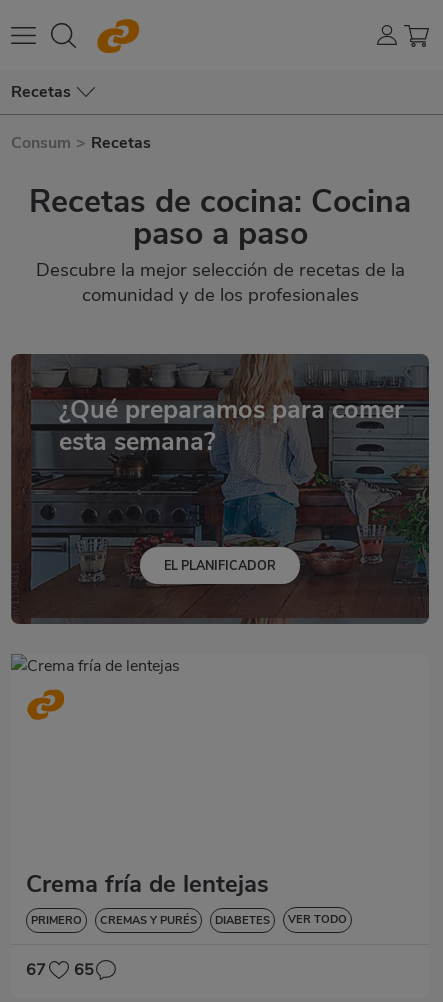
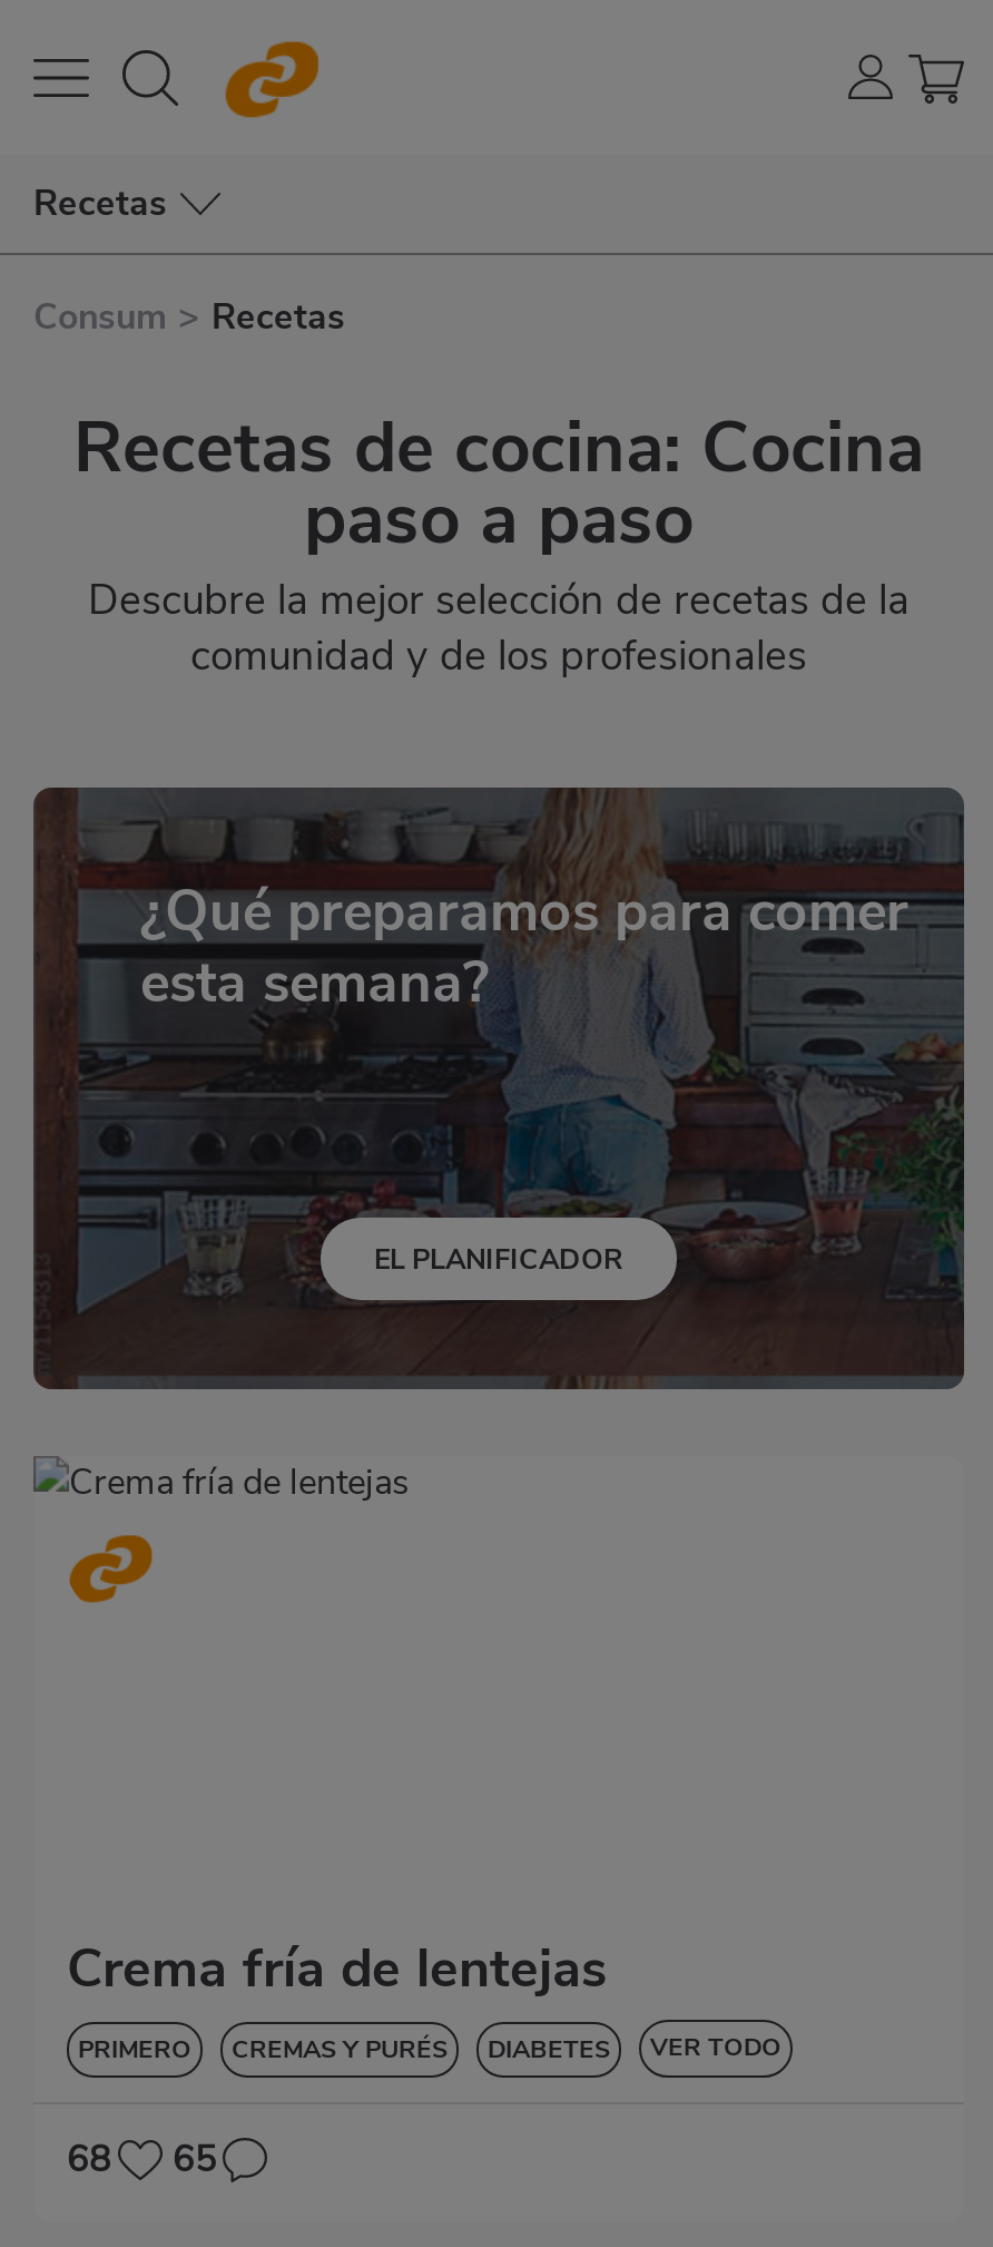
- 67 65
+ 68 65
